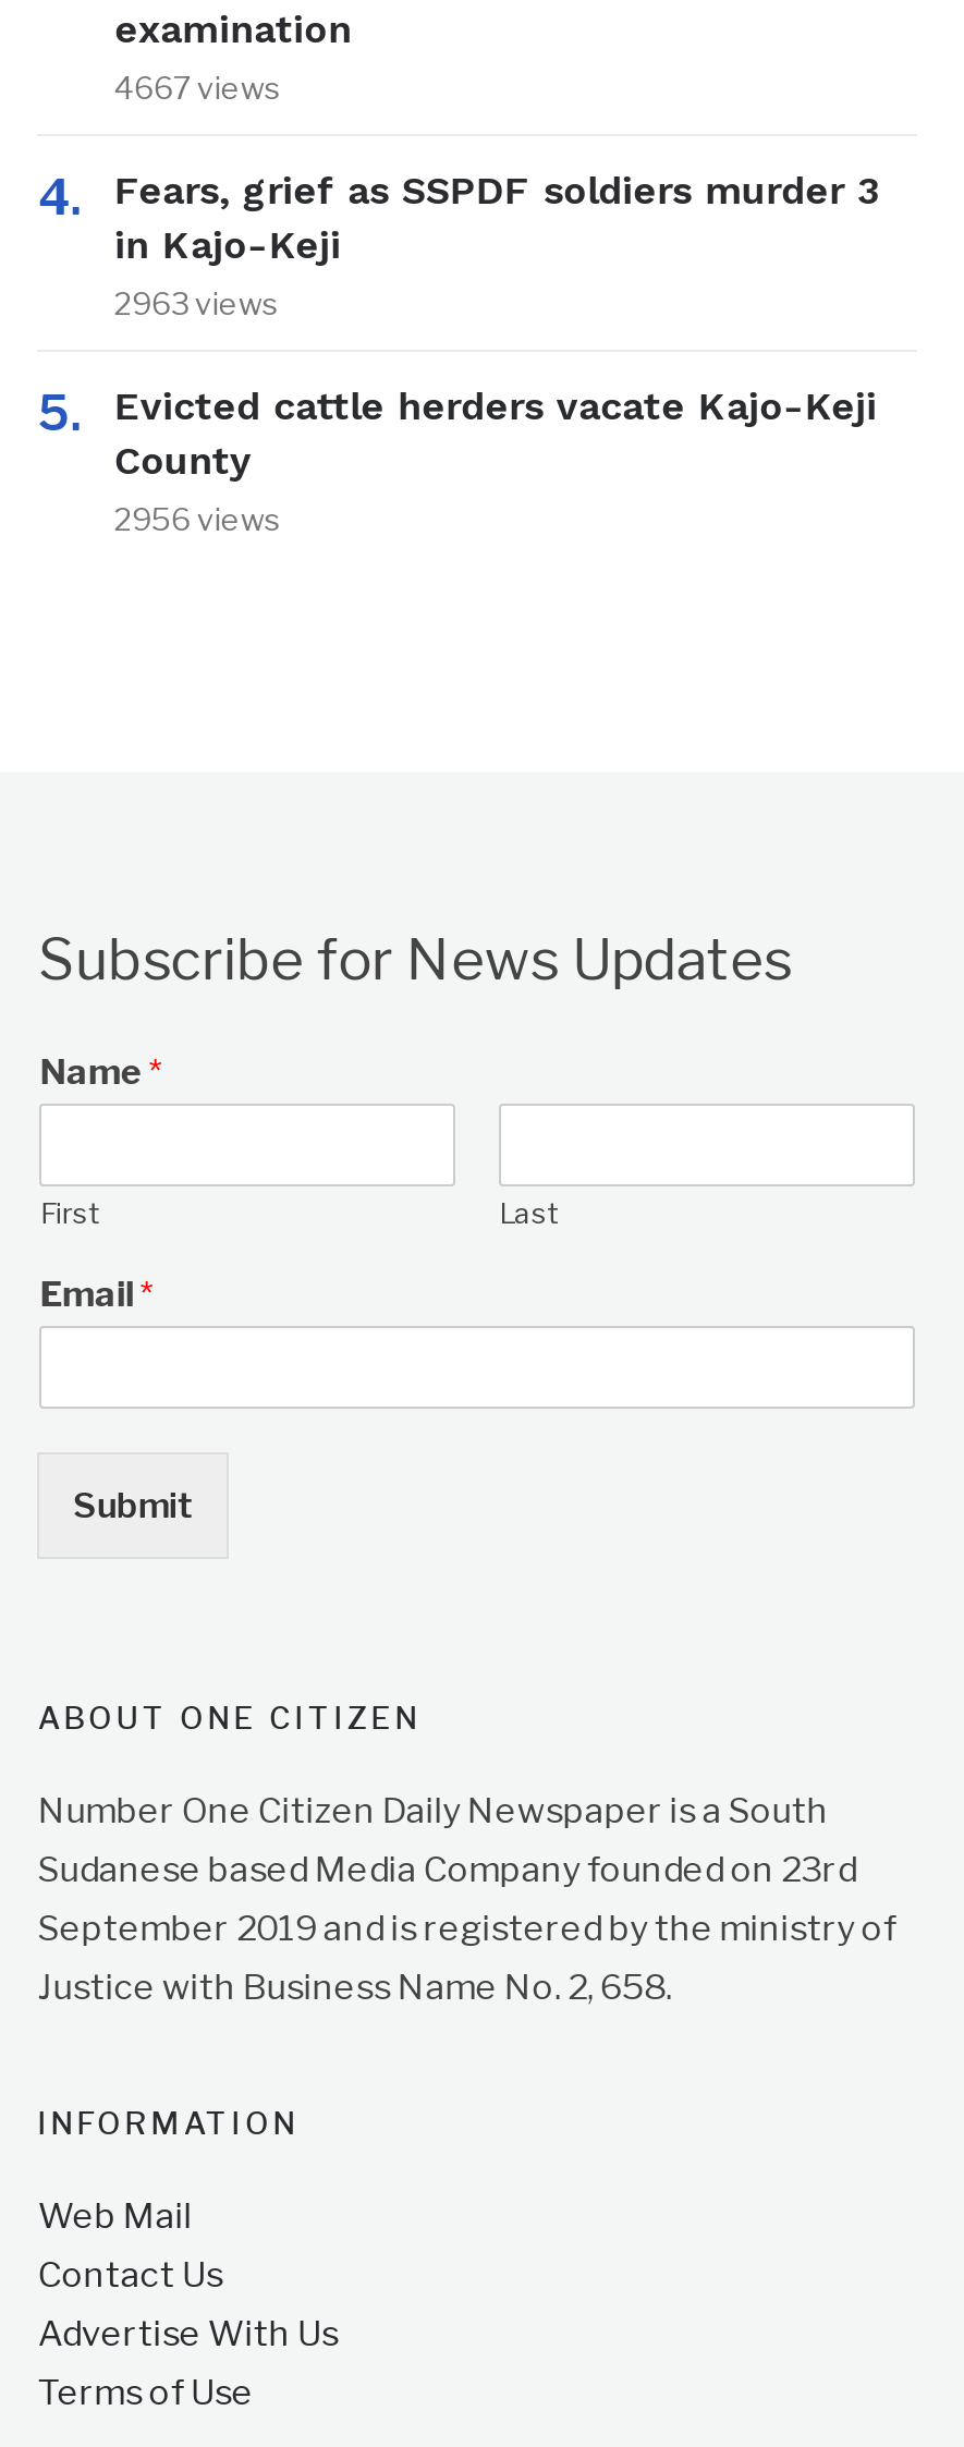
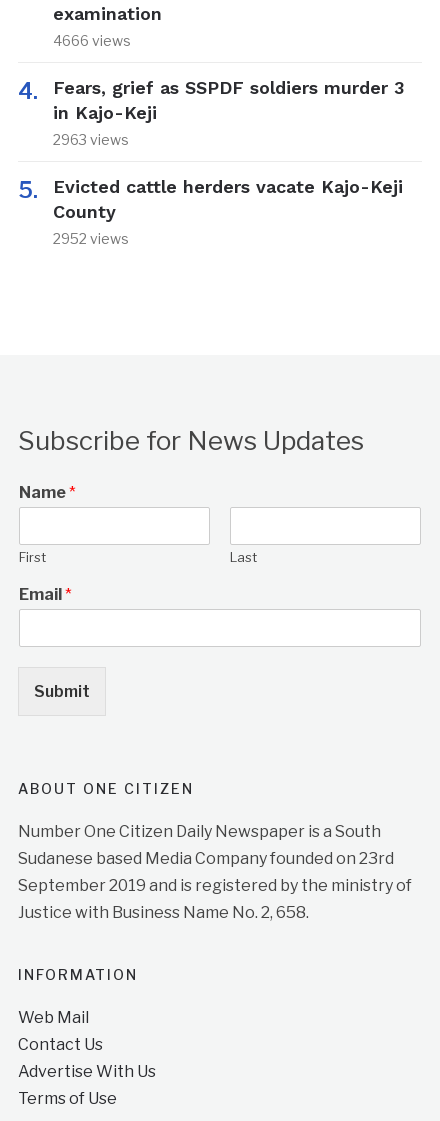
- 4667 views
+ 4666 views

- 2956 views
+ 2952 views
